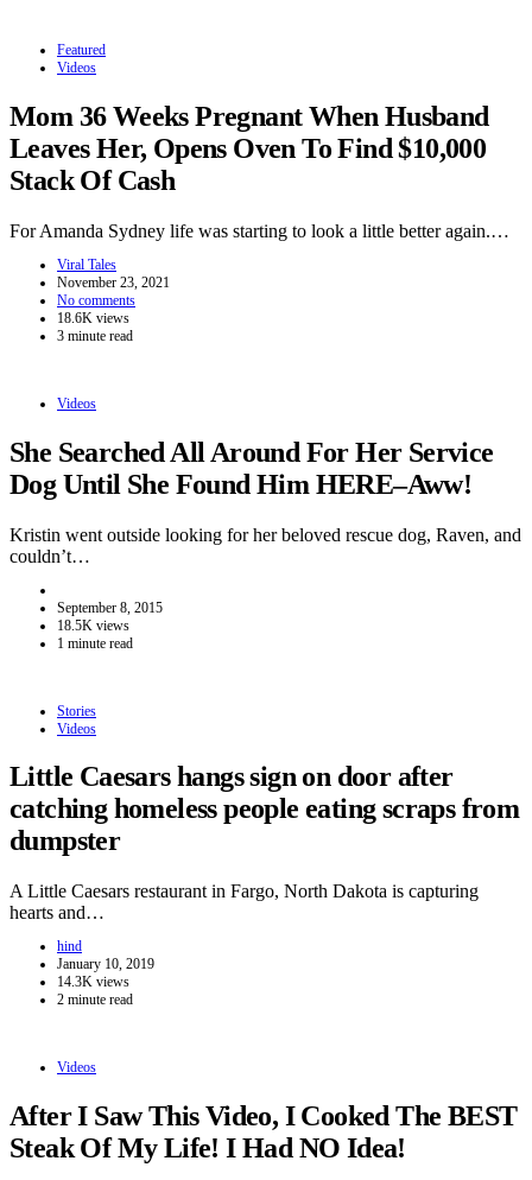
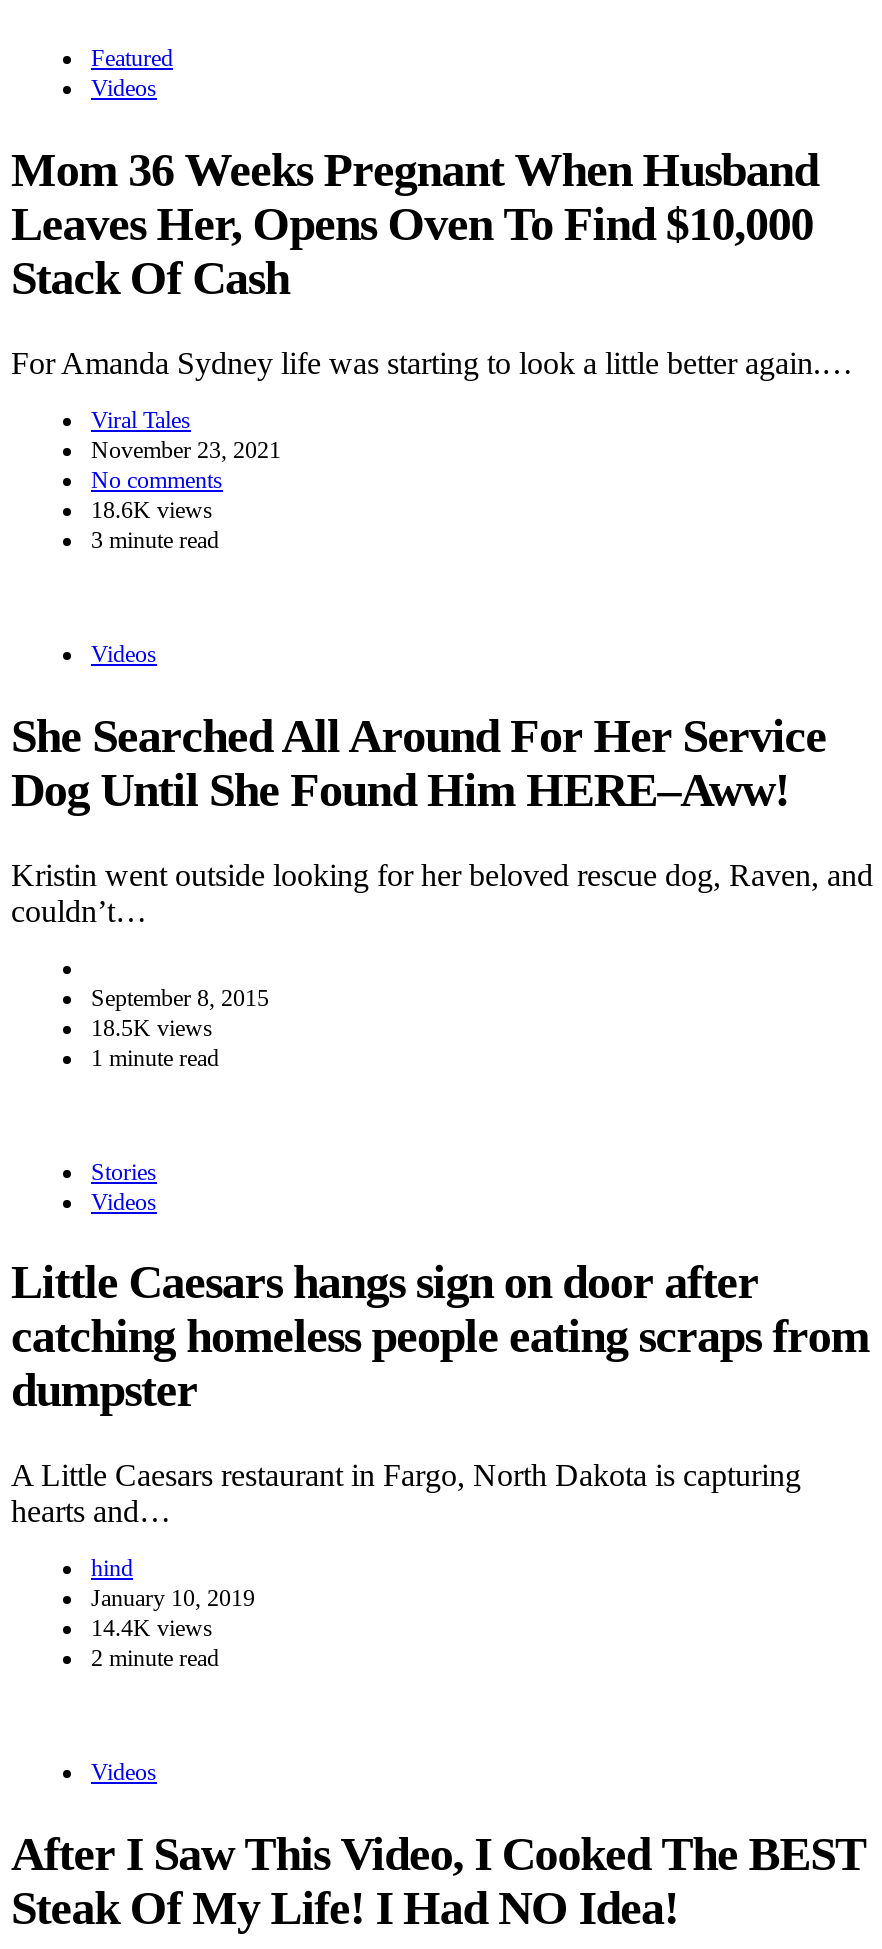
- 14.3K views
+ 14.4K views
